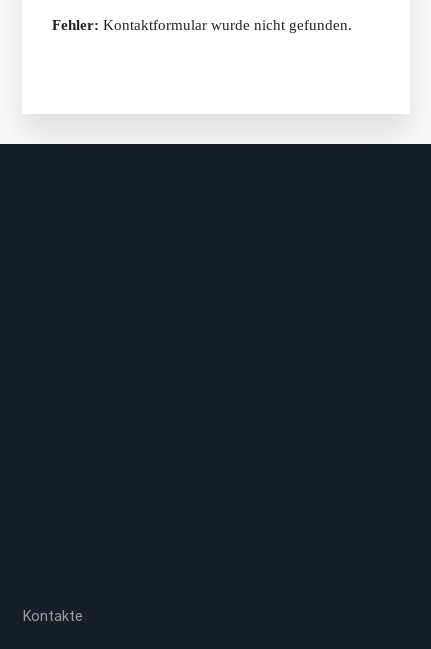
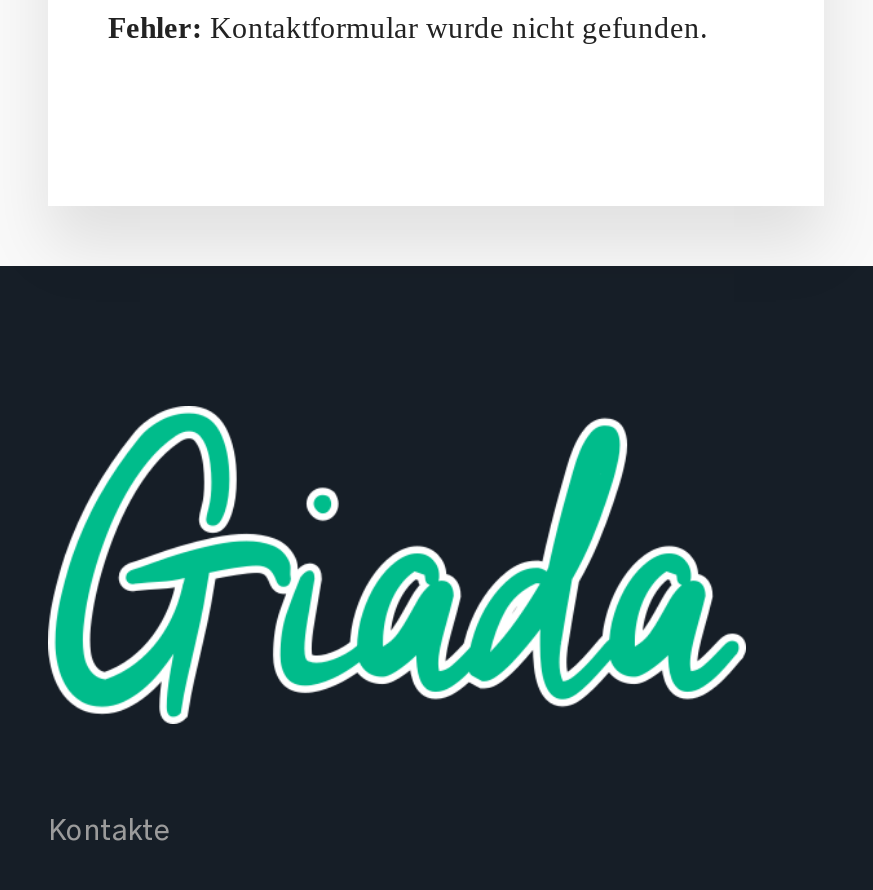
+ [image]
